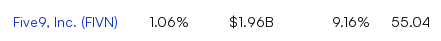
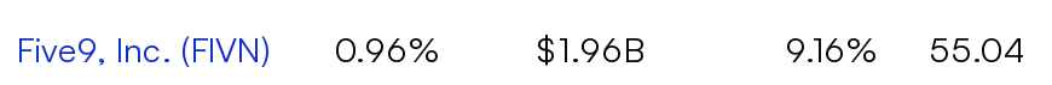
- Five9, Inc. (FIVN) 1.06%
+ Five9, Inc. (FIVN) 0.96%
